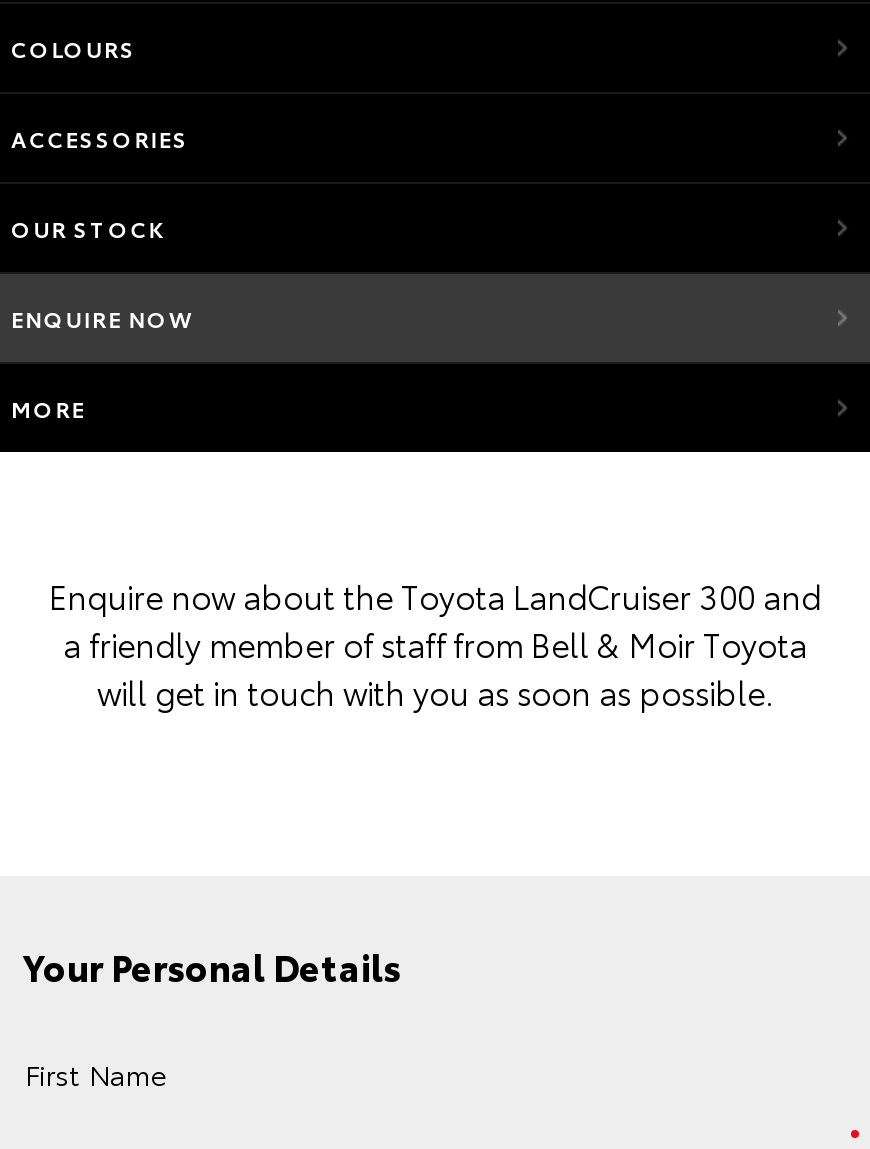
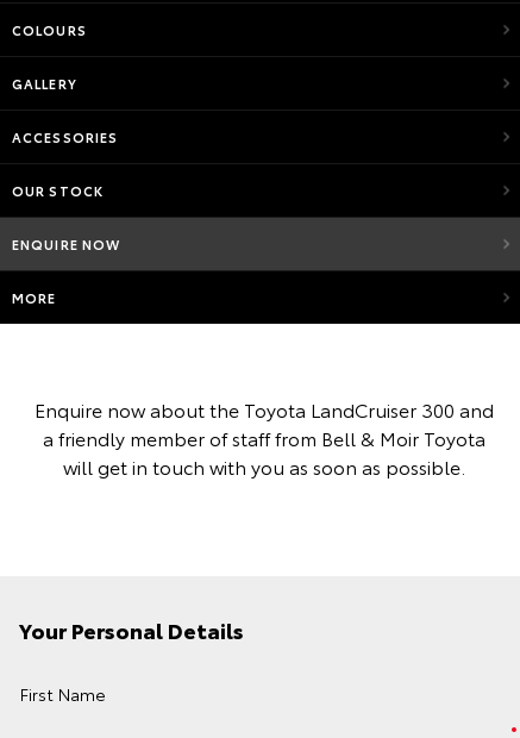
+ GALLERY
